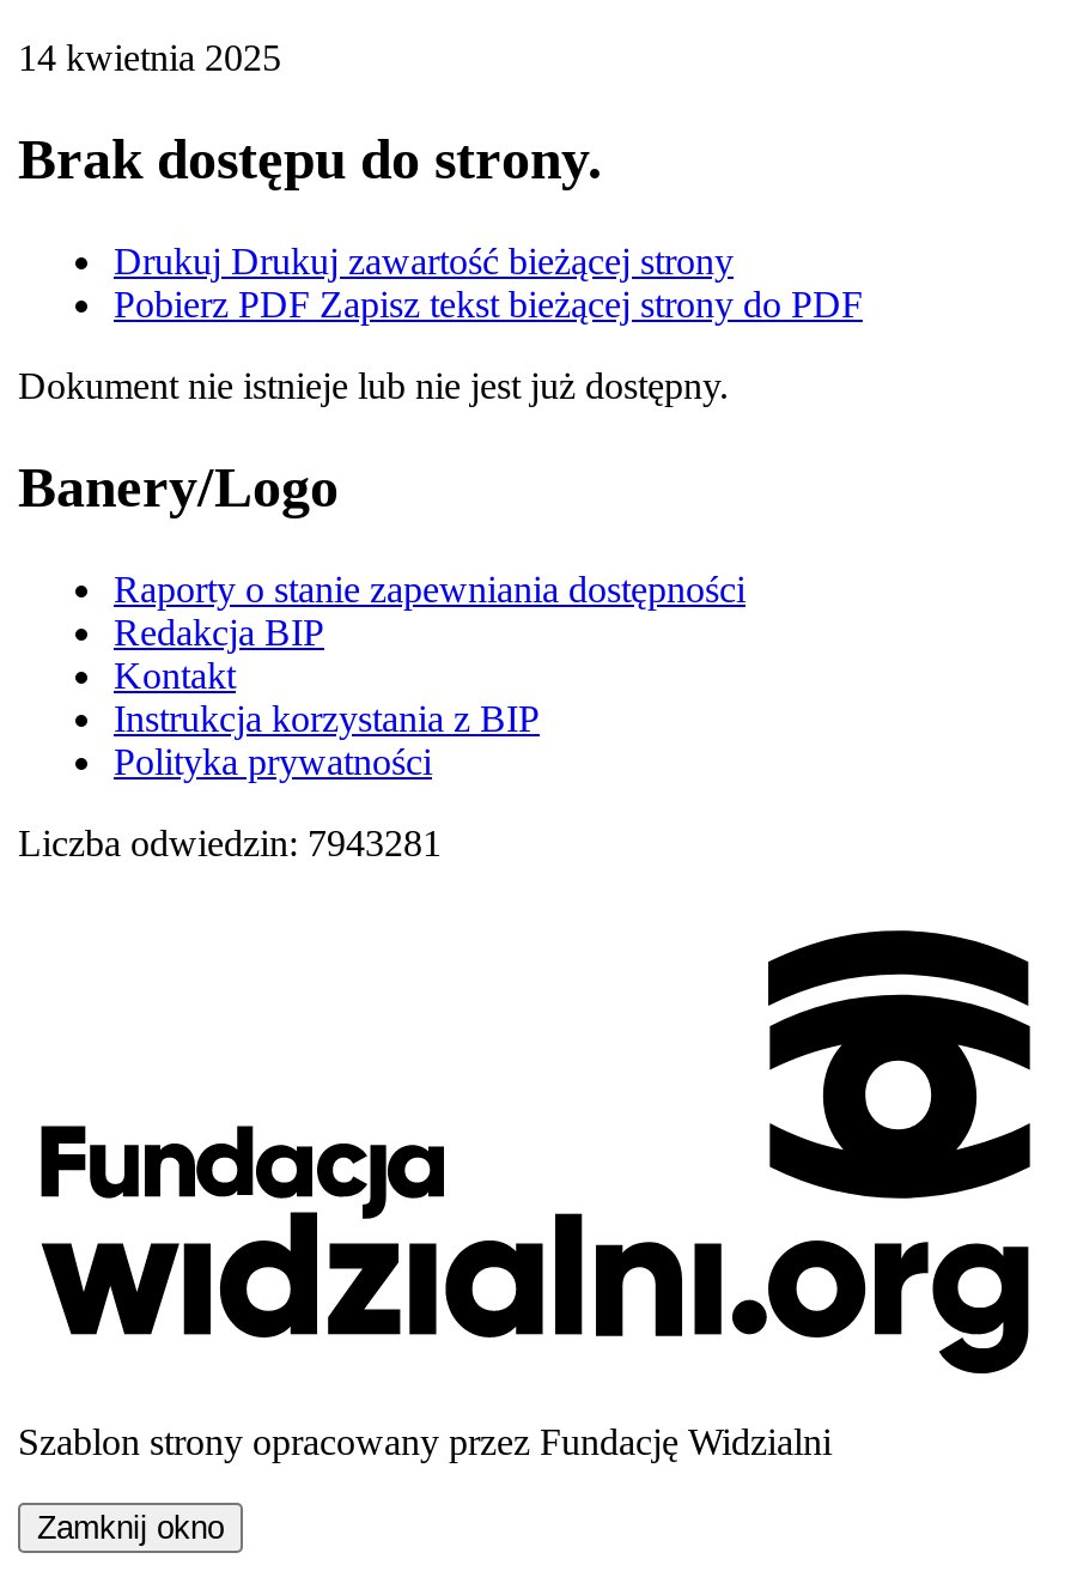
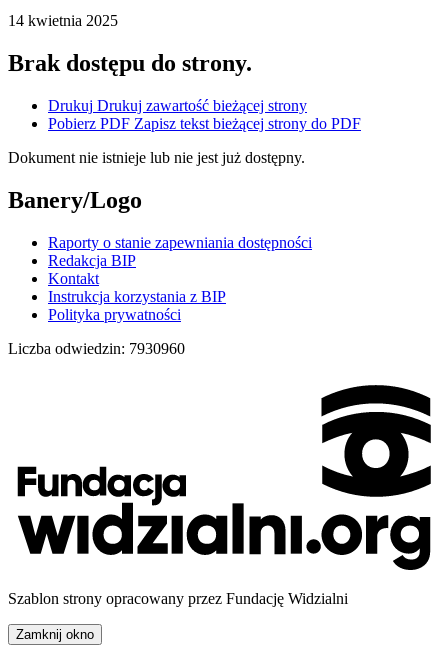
- Liczba odwiedzin: 7943281
+ Liczba odwiedzin: 7930960
